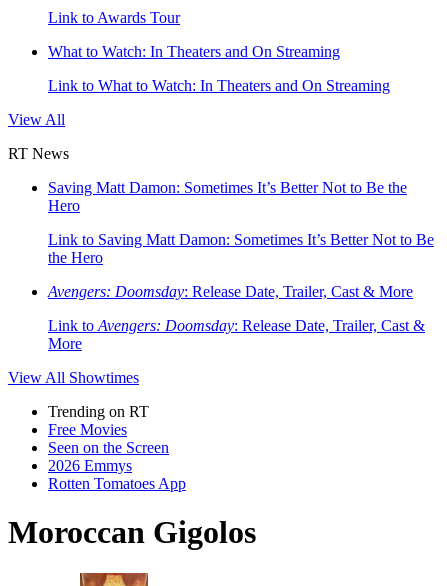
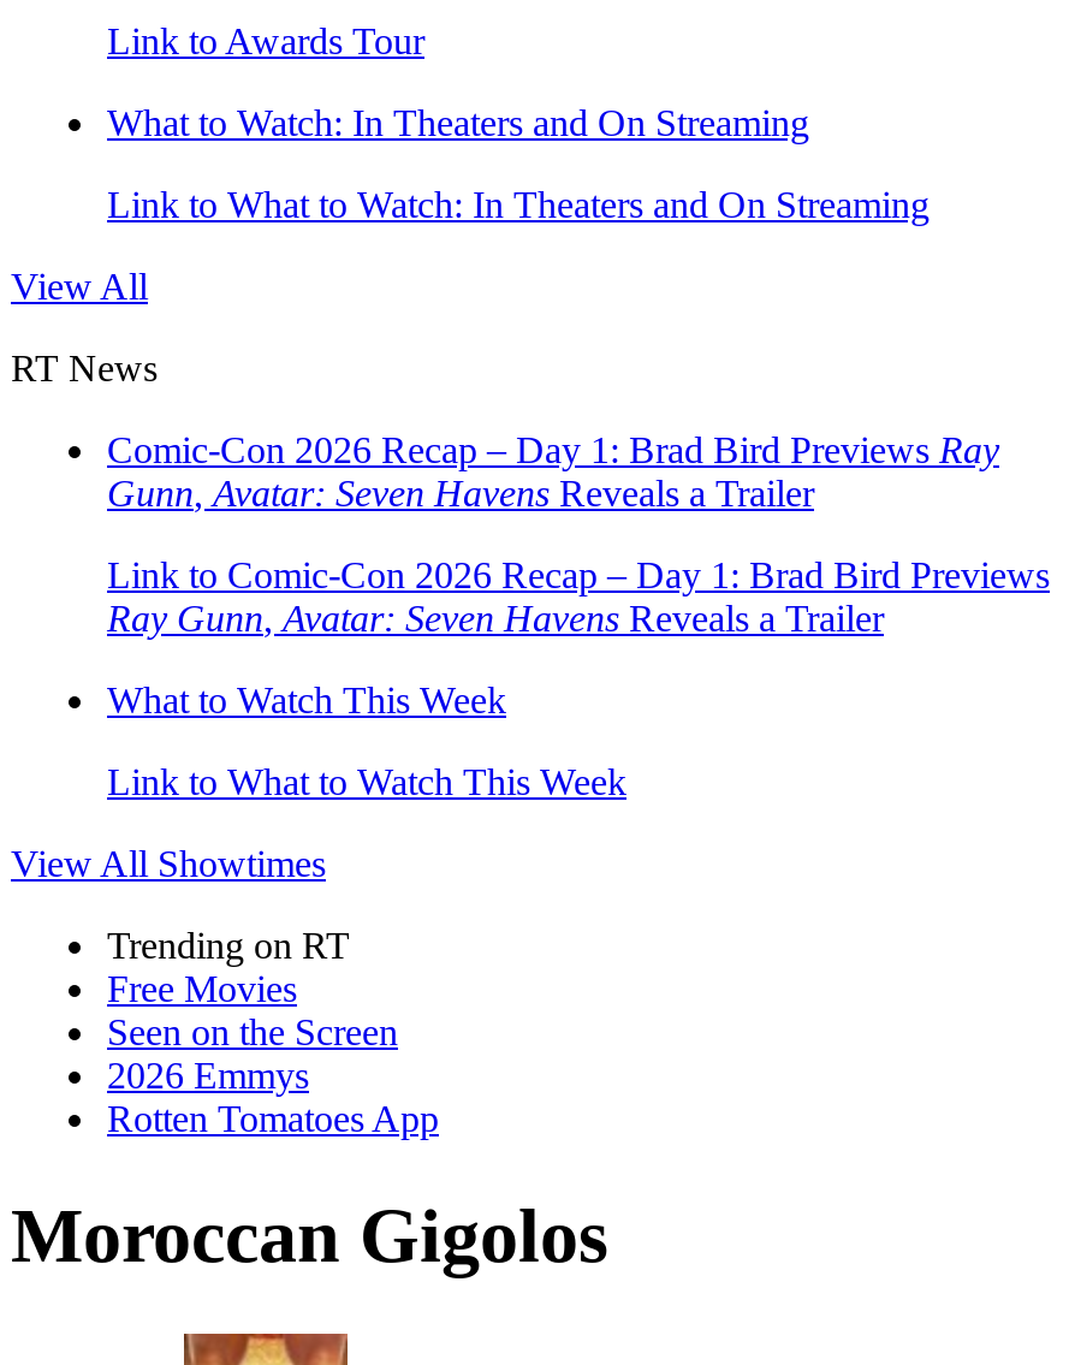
- Saving Matt Damon: Sometimes It’s Better Not to Be the
- Hero
+ Comic-Con 2026 Recap – Day 1: Brad Bird Previews Ray
+ Gunn, Avatar: Seven Havens Reveals a Trailer

- Link to Saving Matt Damon: Sometimes It’s Better Not to Be
- the Hero
+ Link to Comic-Con 2026 Recap – Day 1: Brad Bird Previews
+ Ray Gunn, Avatar: Seven Havens Reveals a Trailer

- Avengers: Doomsday: Release Date, Trailer, Cast & More
+ What to Watch This Week

- Link to Avengers: Doomsday: Release Date, Trailer, Cast &
- More
+ Link to What to Watch This Week
